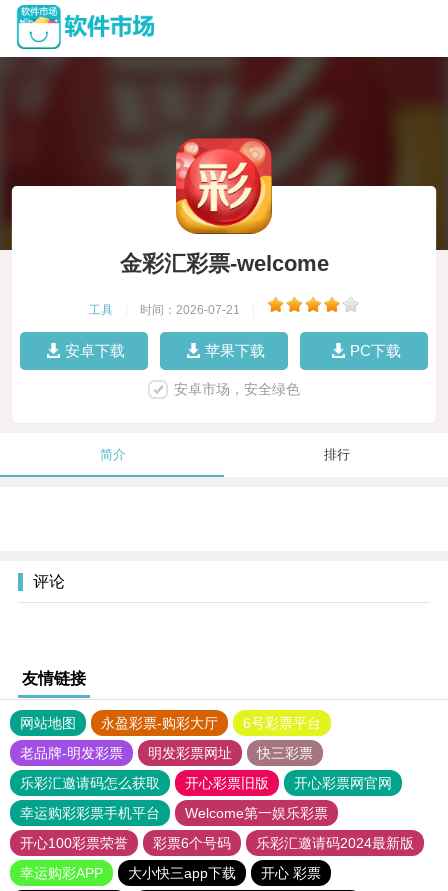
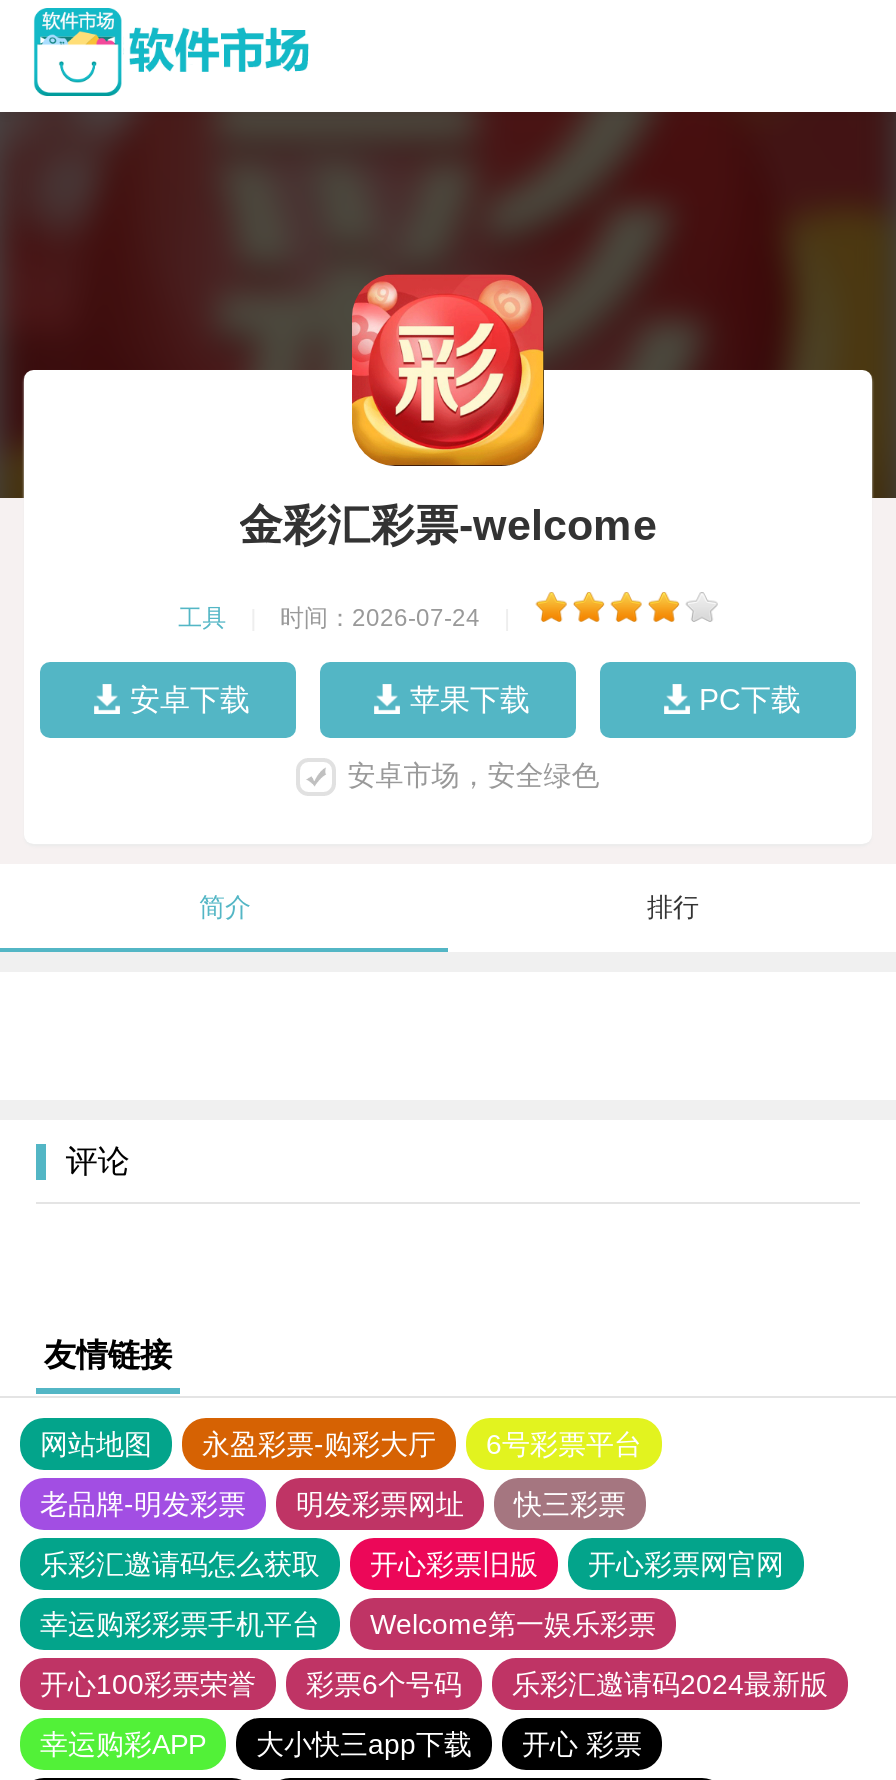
- 时间：2026-07-21
+ 时间：2026-07-24
